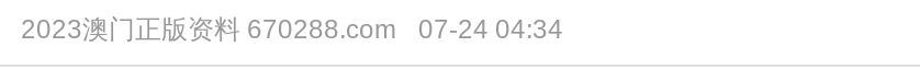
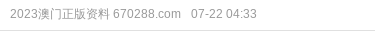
- 2023澳门正版资料 670288.com 07-24 04:34
+ 2023澳门正版资料 670288.com 07-22 04:33
